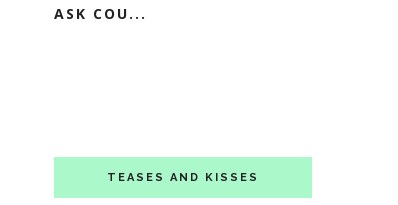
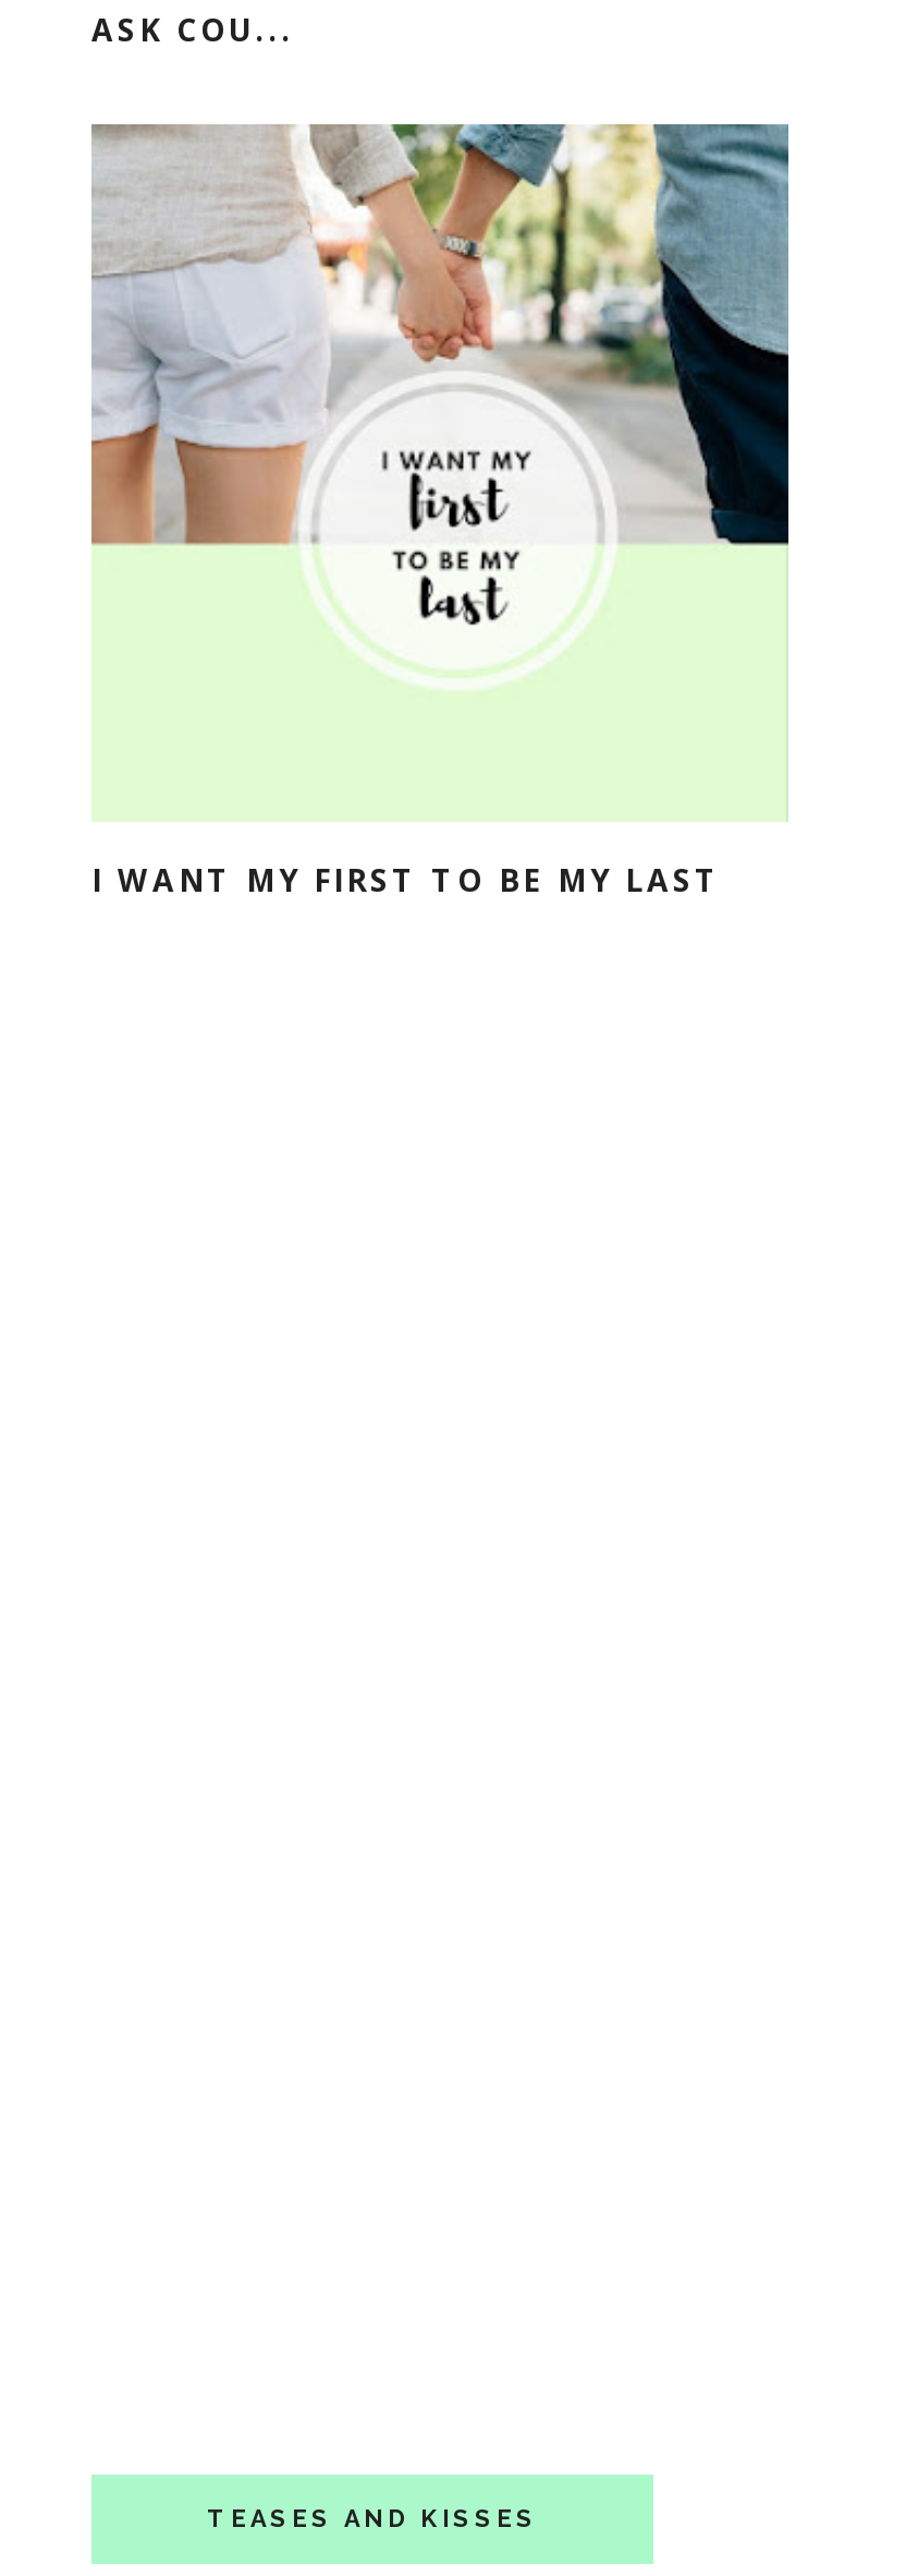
+ [image]
+ I WANT MY FIRST TO BE MY LAST
